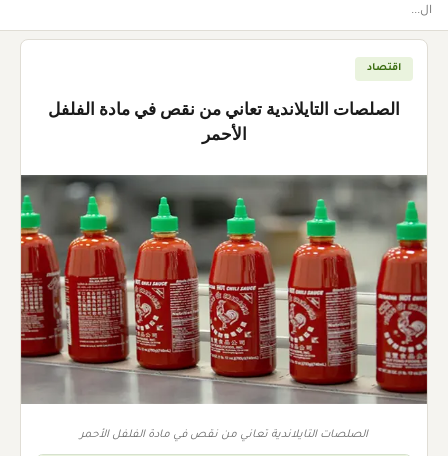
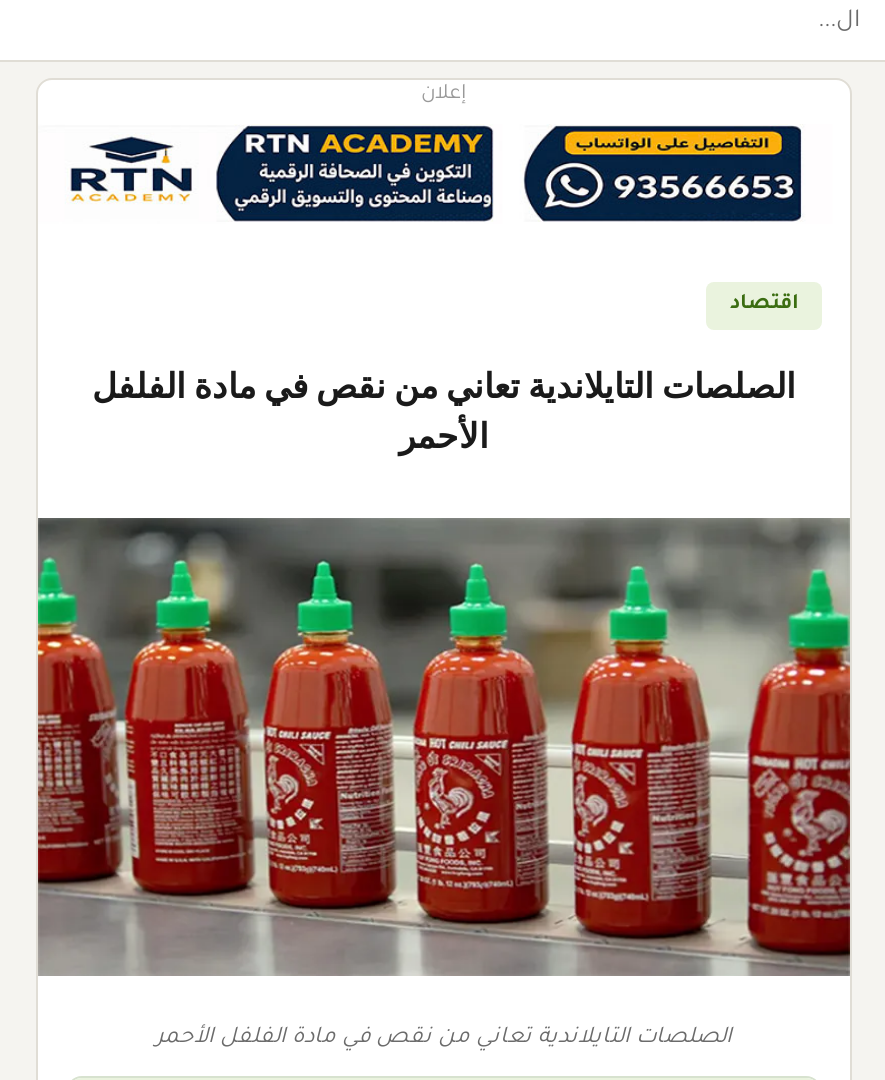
+ [image]

+ [image]

+ إعلان

+ [image]
